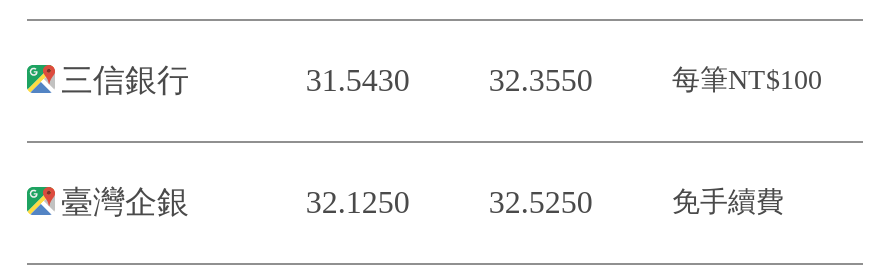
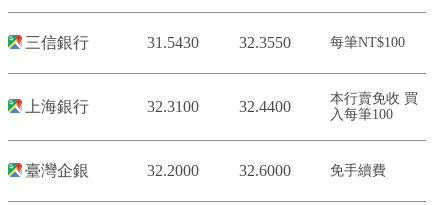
+ 上海銀行
+ 32.3100
+ 32.4400
+ 本行賣免收 買
+ 入每筆100

- 32.1250
+ 32.2000

- 32.5250
+ 32.6000
